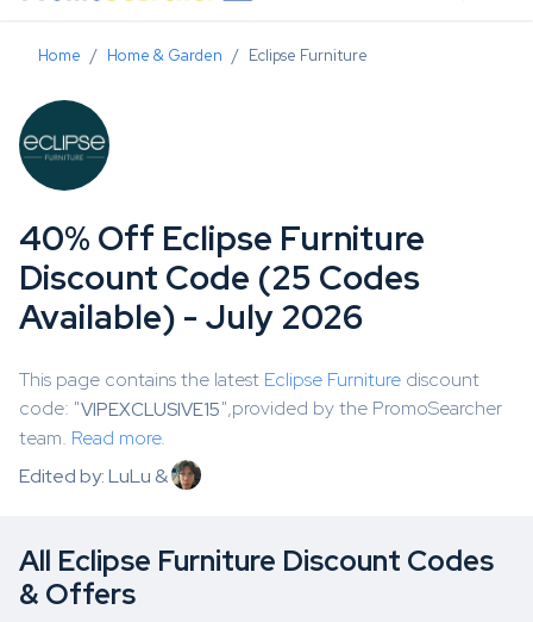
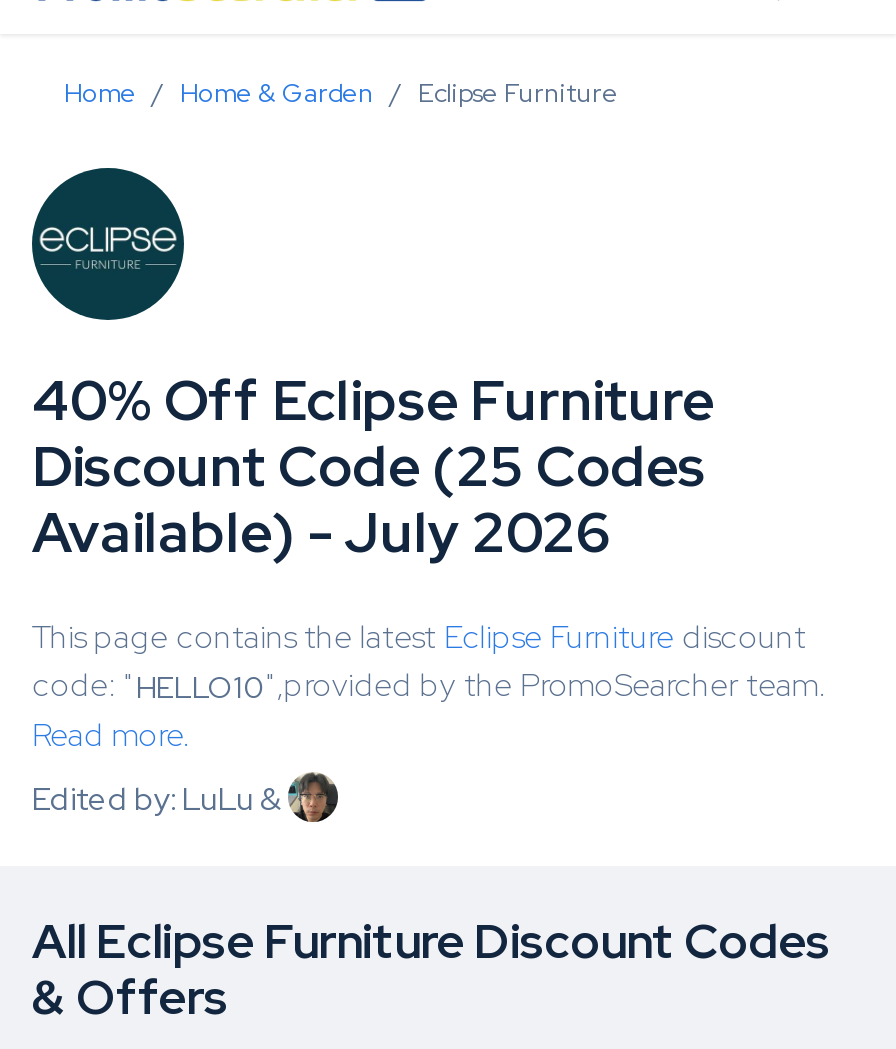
- code: " VIPEXCLUSIVE15",provided by the PromoSearcher
- team. Read more.
+ code: " HELLO10",provided by the PromoSearcher team.
+ Read more.
